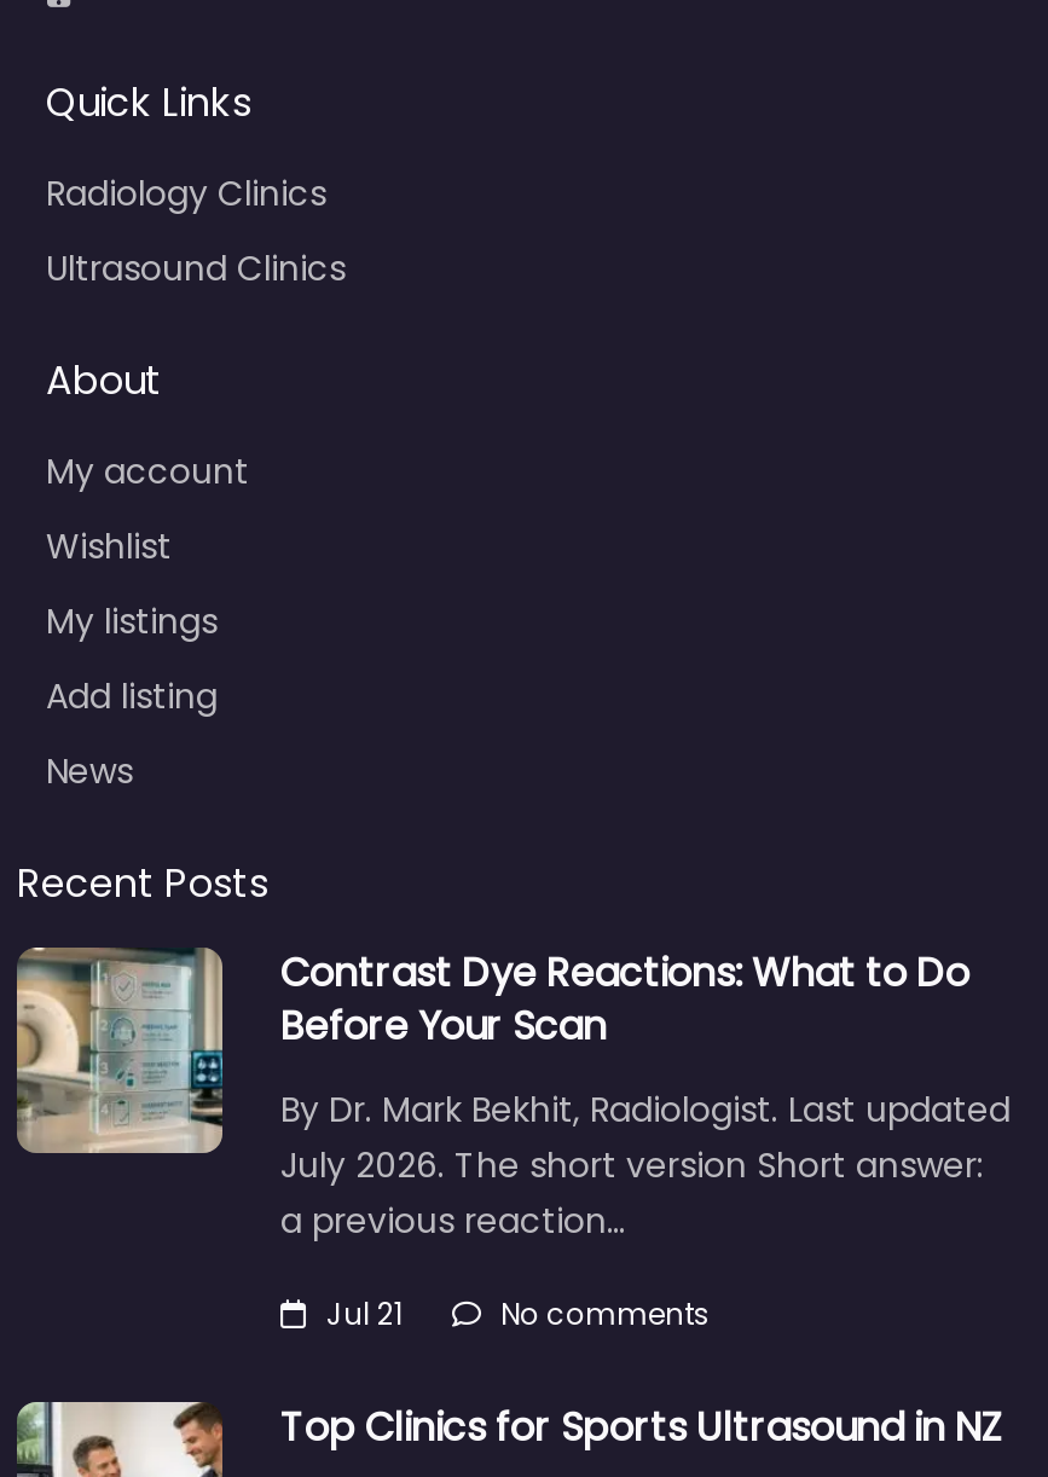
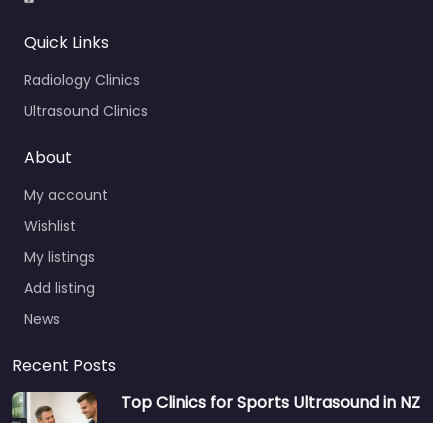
- [image]
- Contrast Dye Reactions: What to Do
- Before Your Scan
- By Dr. Mark Bekhit, Radiologist. Last updated
- July 2026. The short version Short answer:
- a previous reaction…
- Jul 21
- No comments
